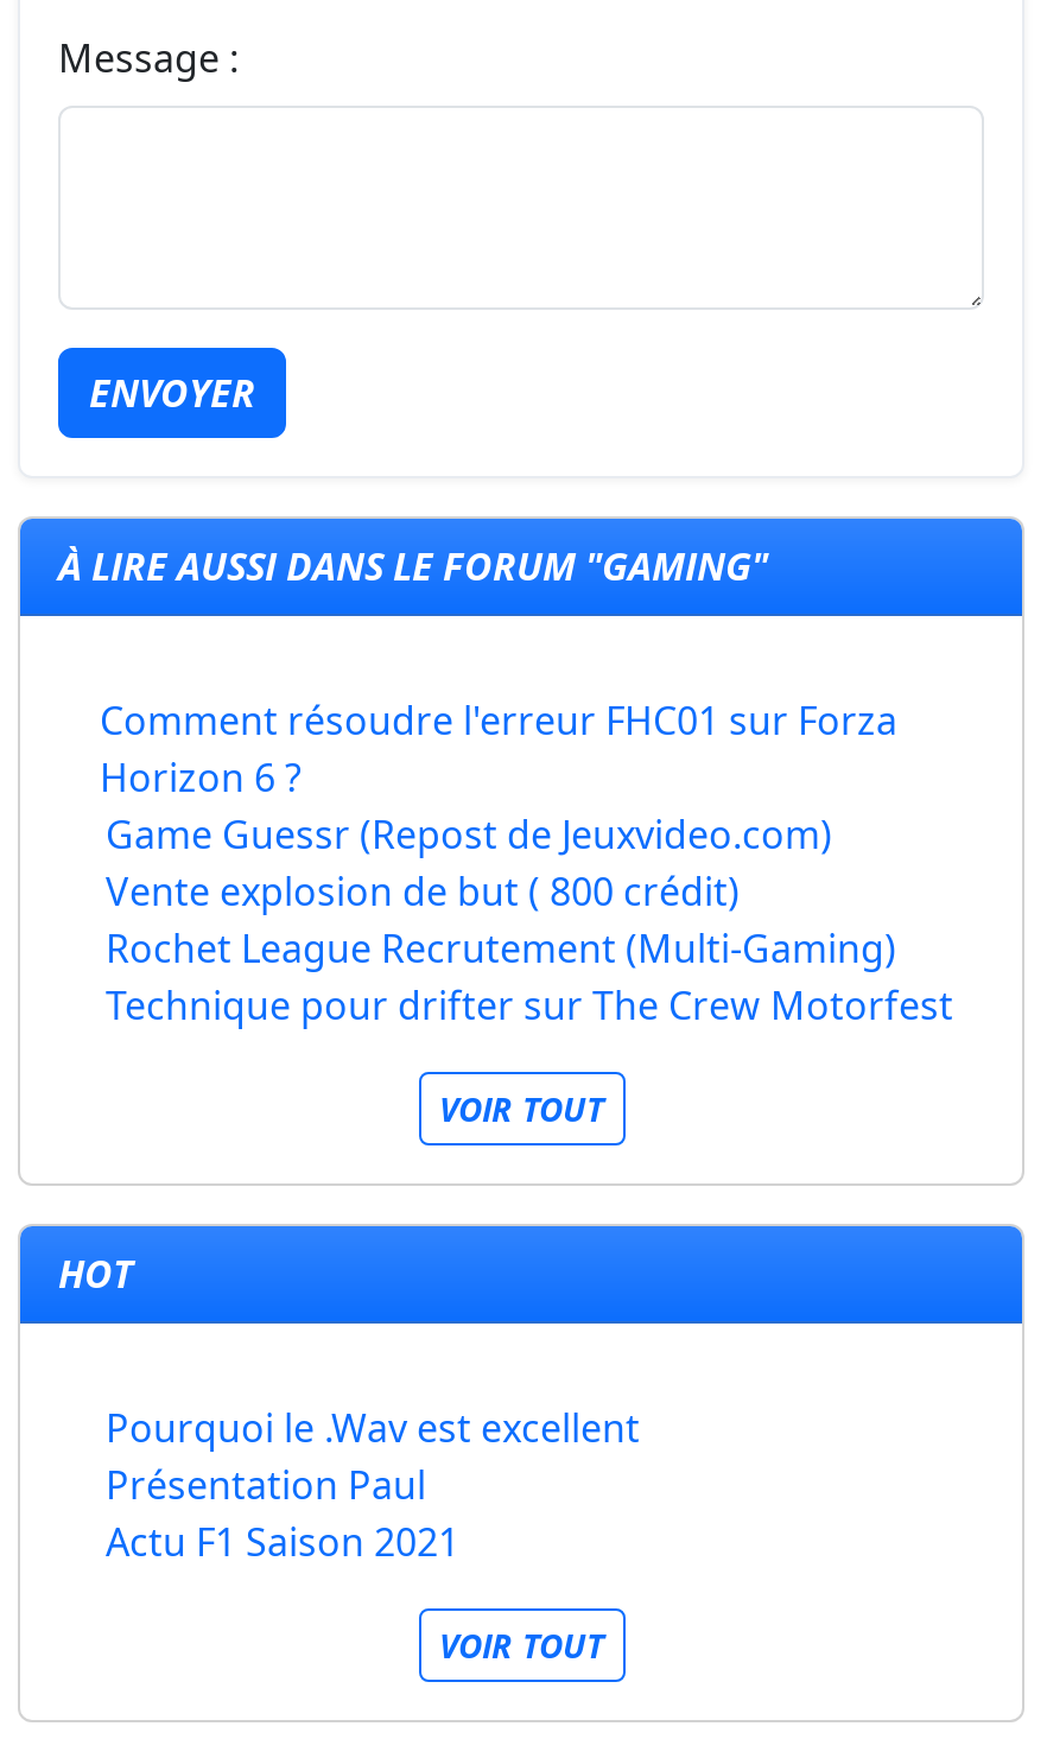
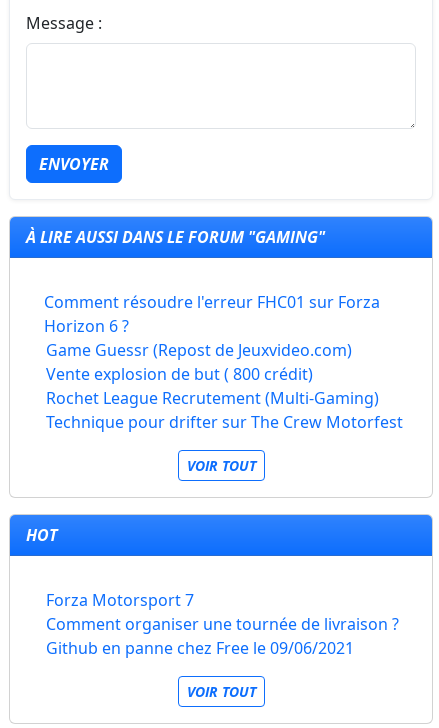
- Pourquoi le .Wav est excellent
- Présentation Paul
- Actu F1 Saison 2021
+ Forza Motorsport 7
+ Comment organiser une tournée de livraison ?
+ Github en panne chez Free le 09/06/2021
